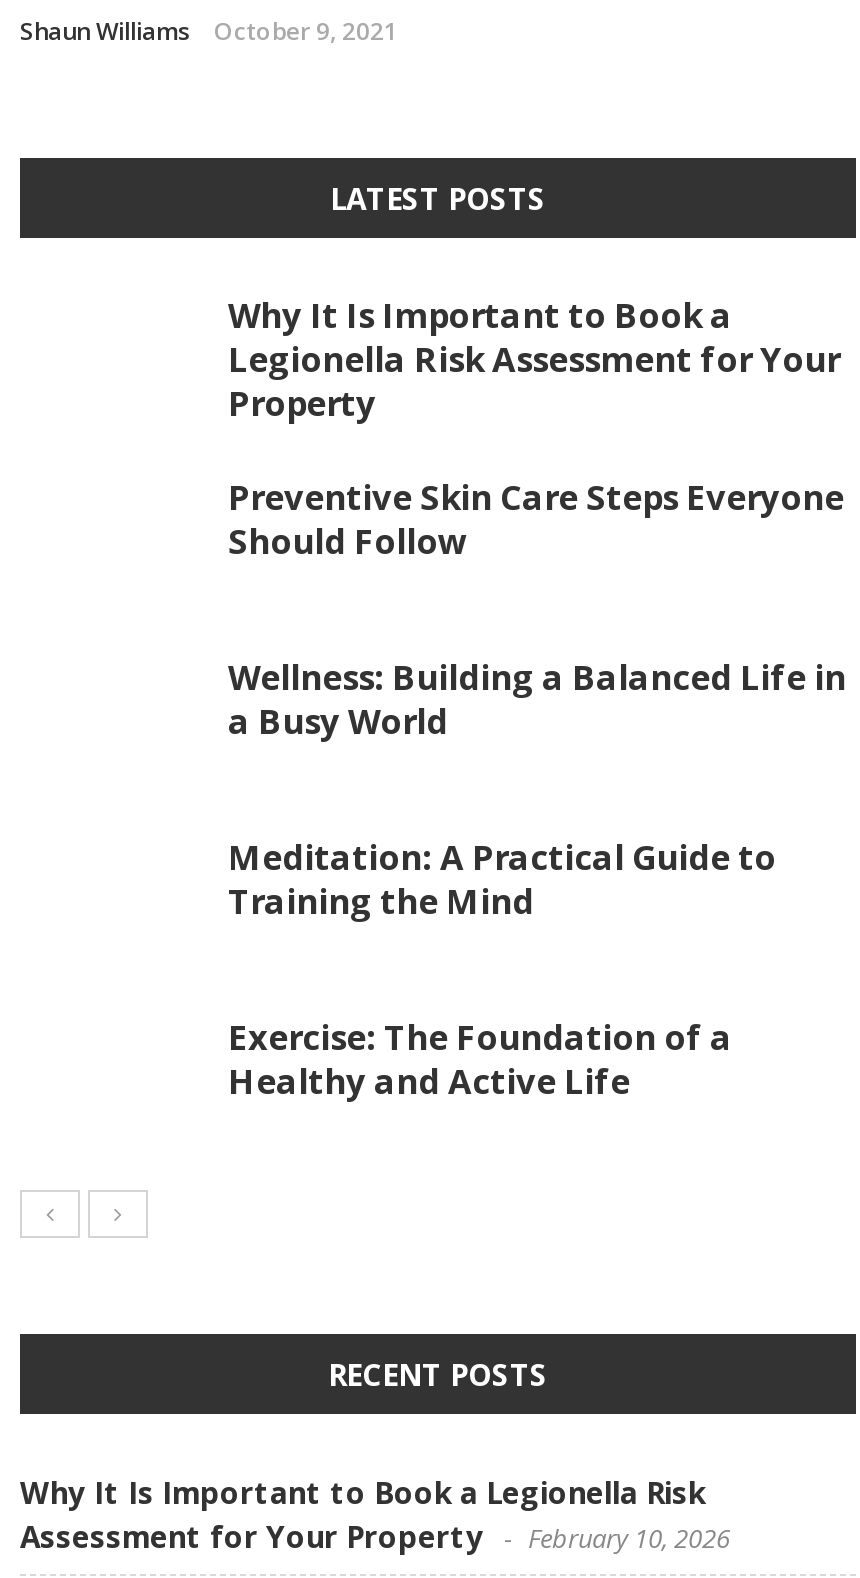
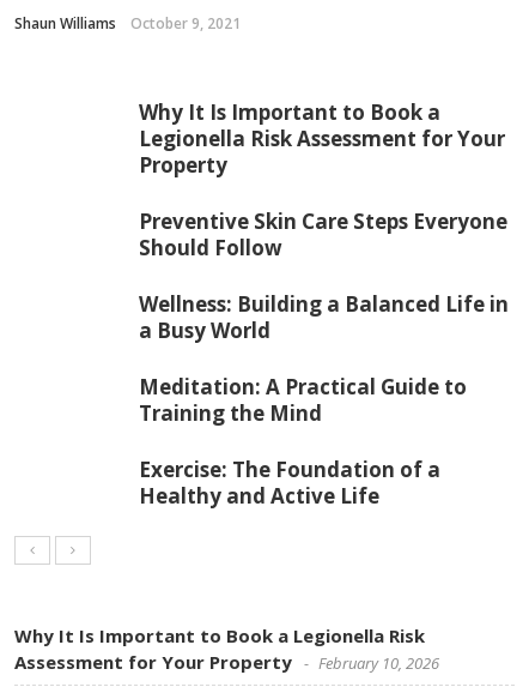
- LATEST POSTS

- RECENT POSTS
